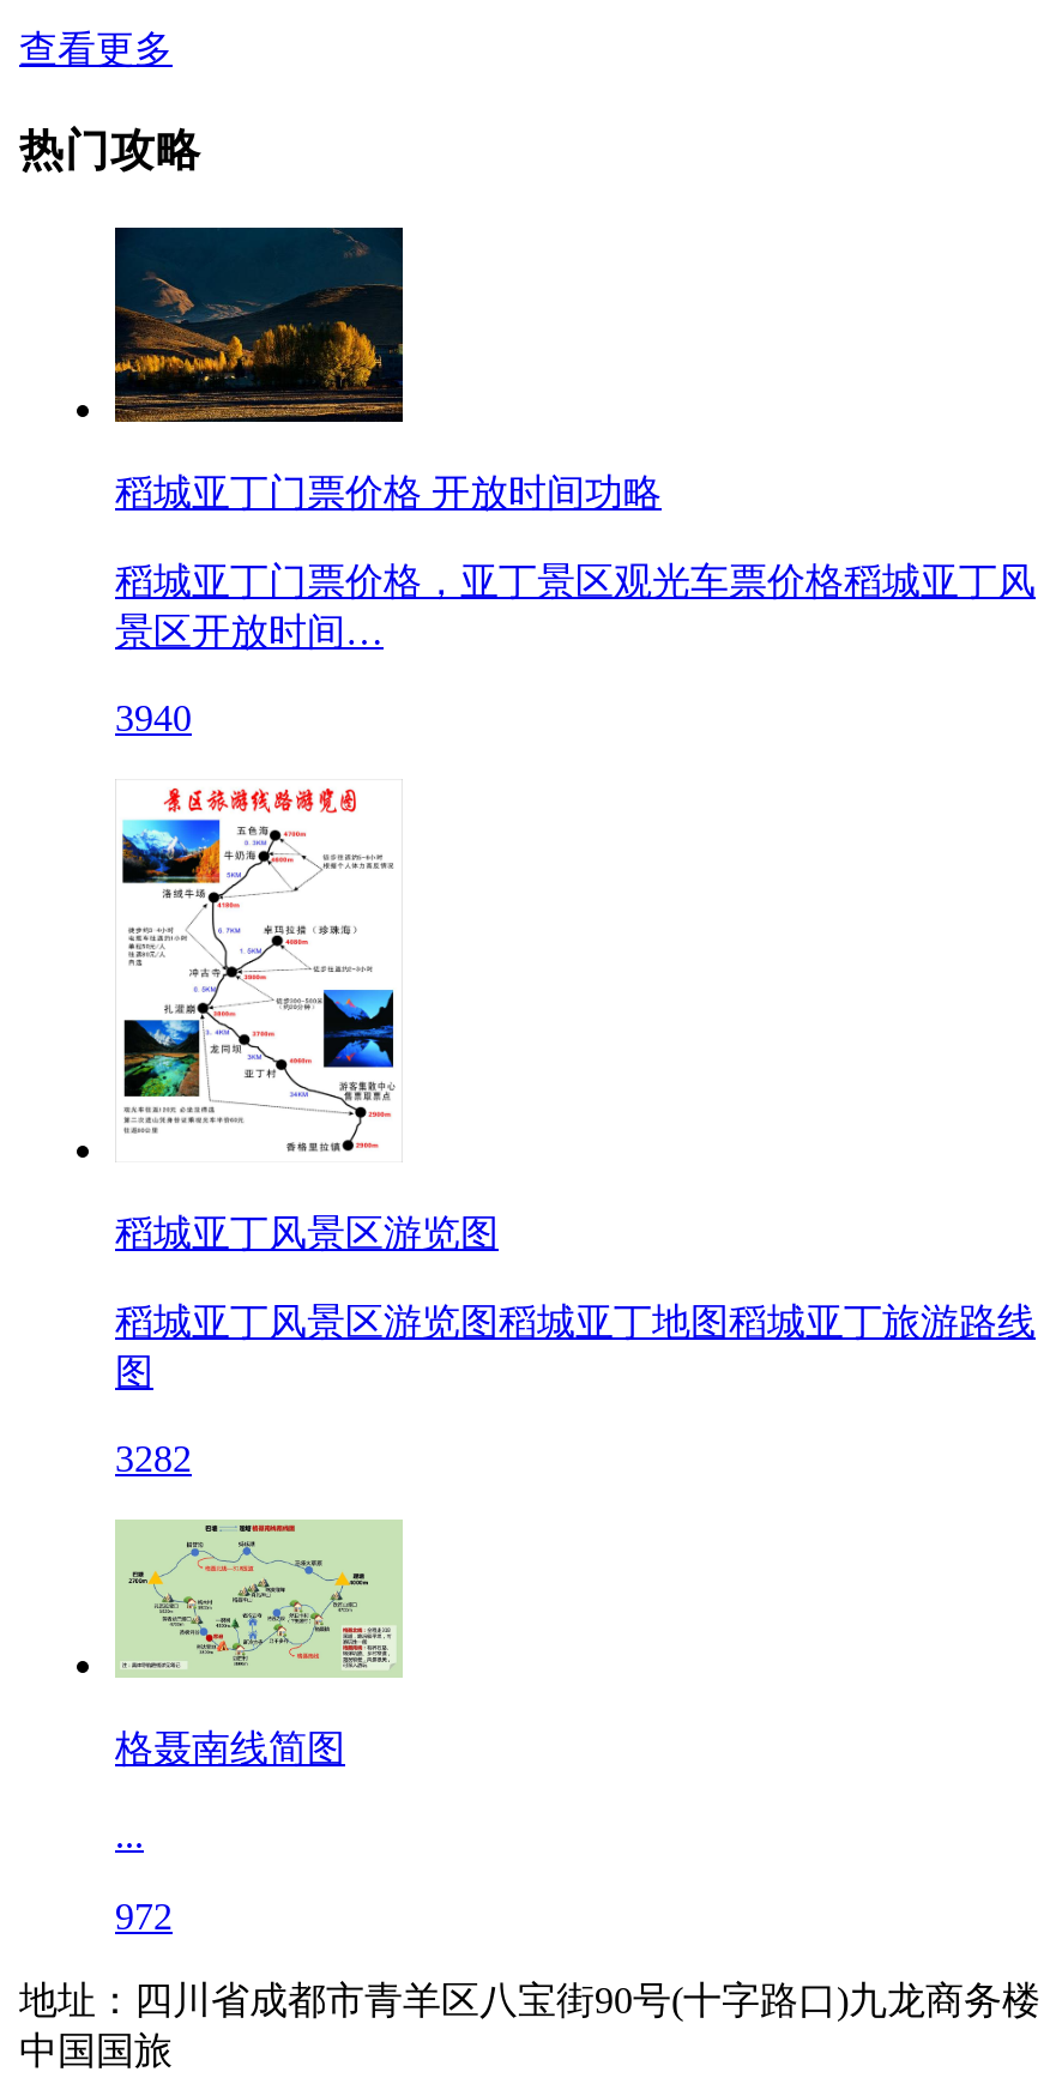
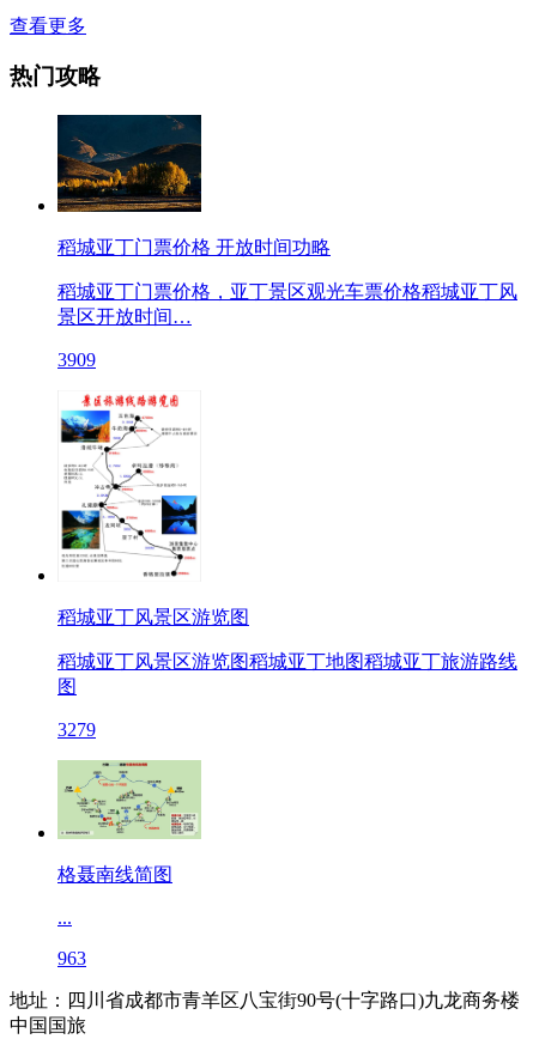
- 3940
+ 3909

- 3282
+ 3279

- 972
+ 963
